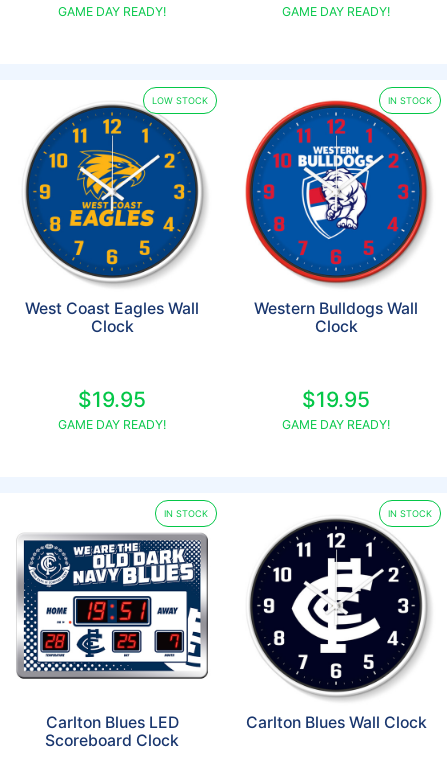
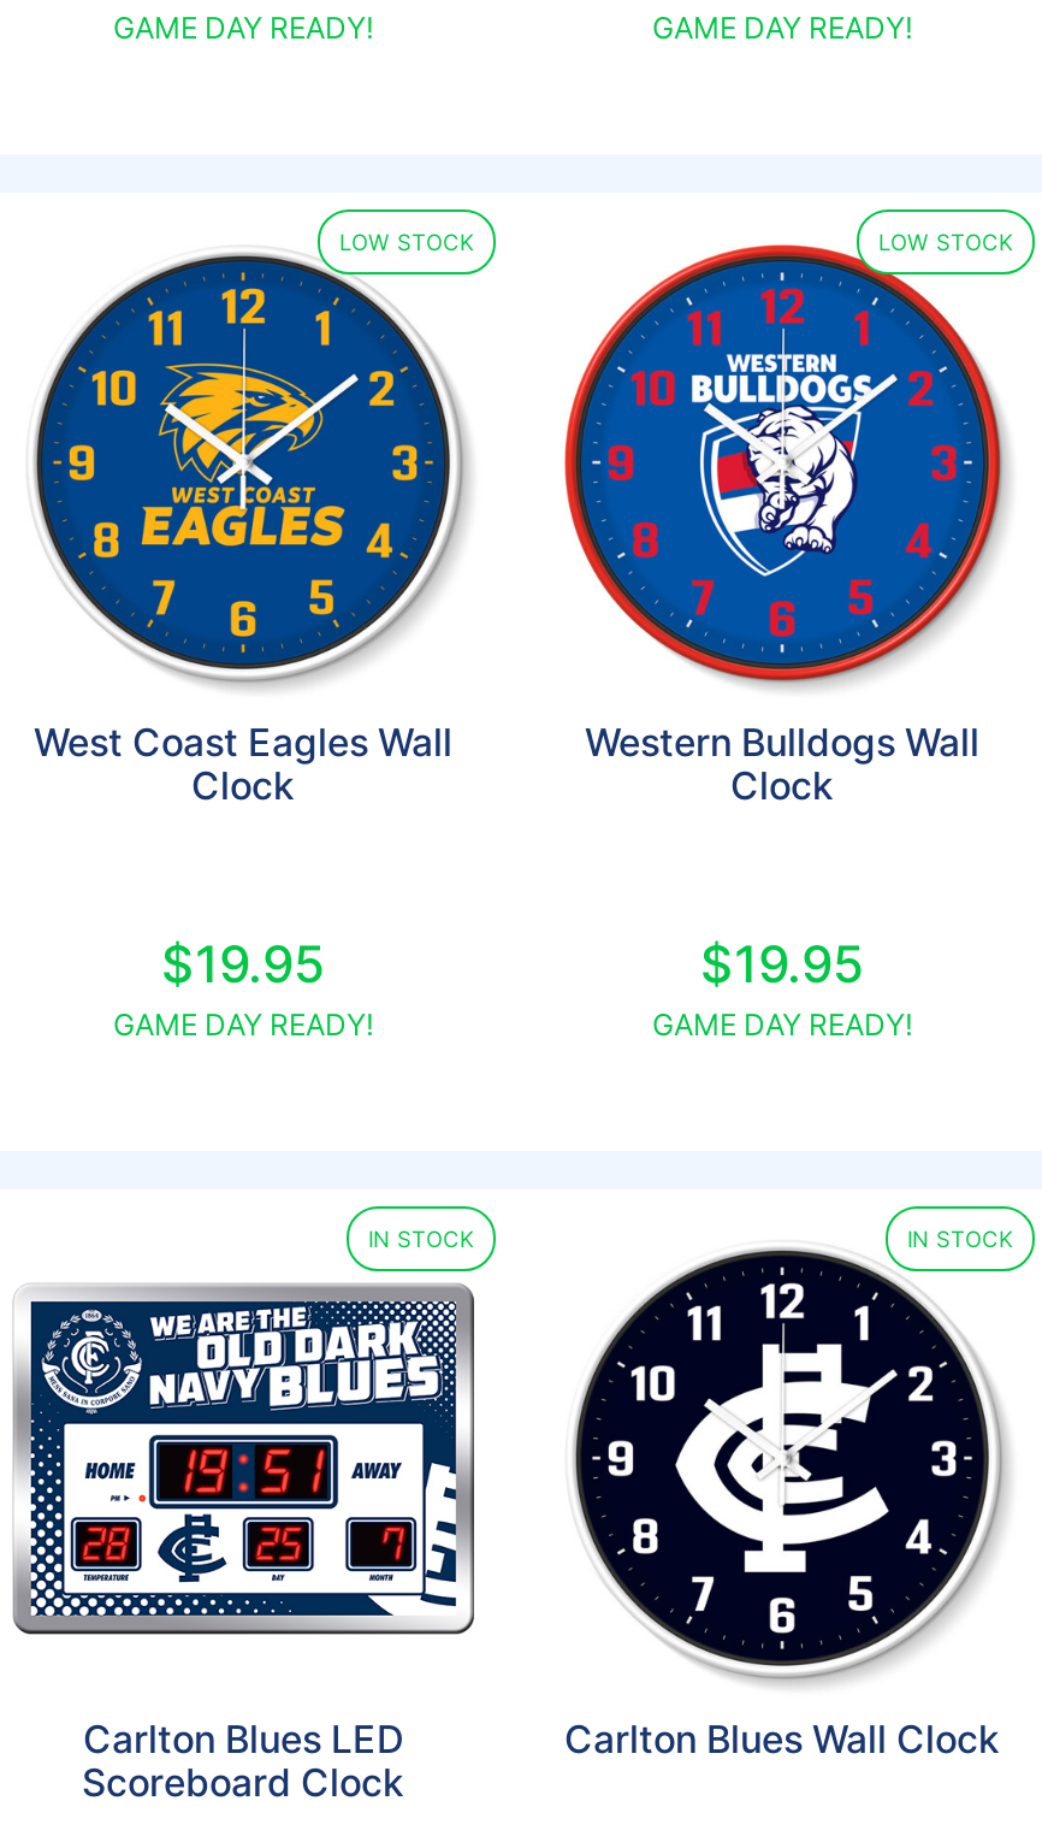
- IN STOCK
+ LOW STOCK
